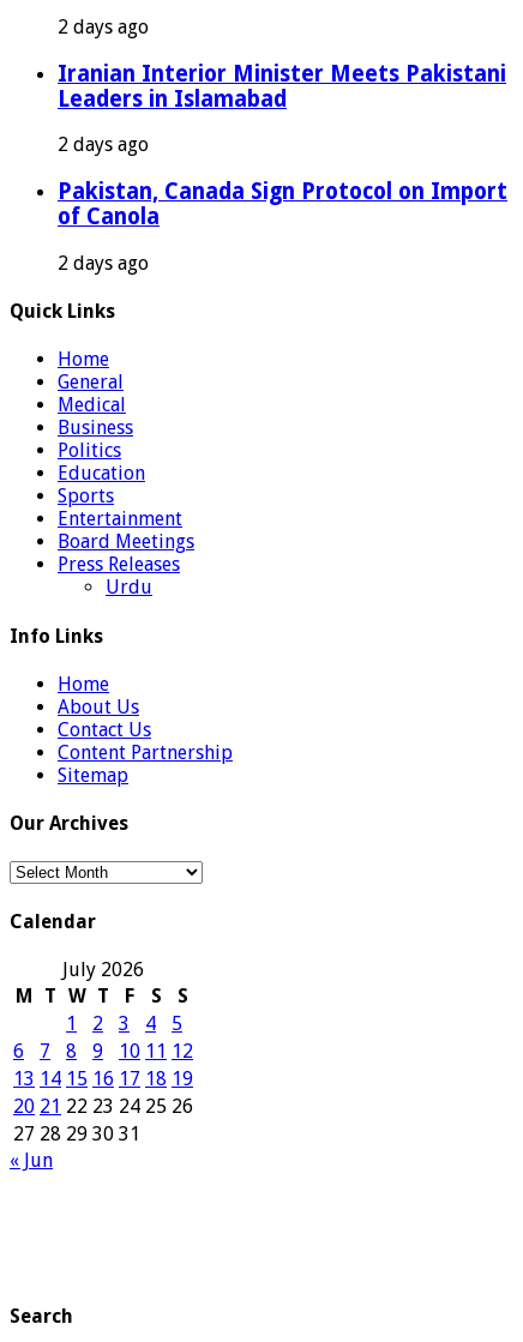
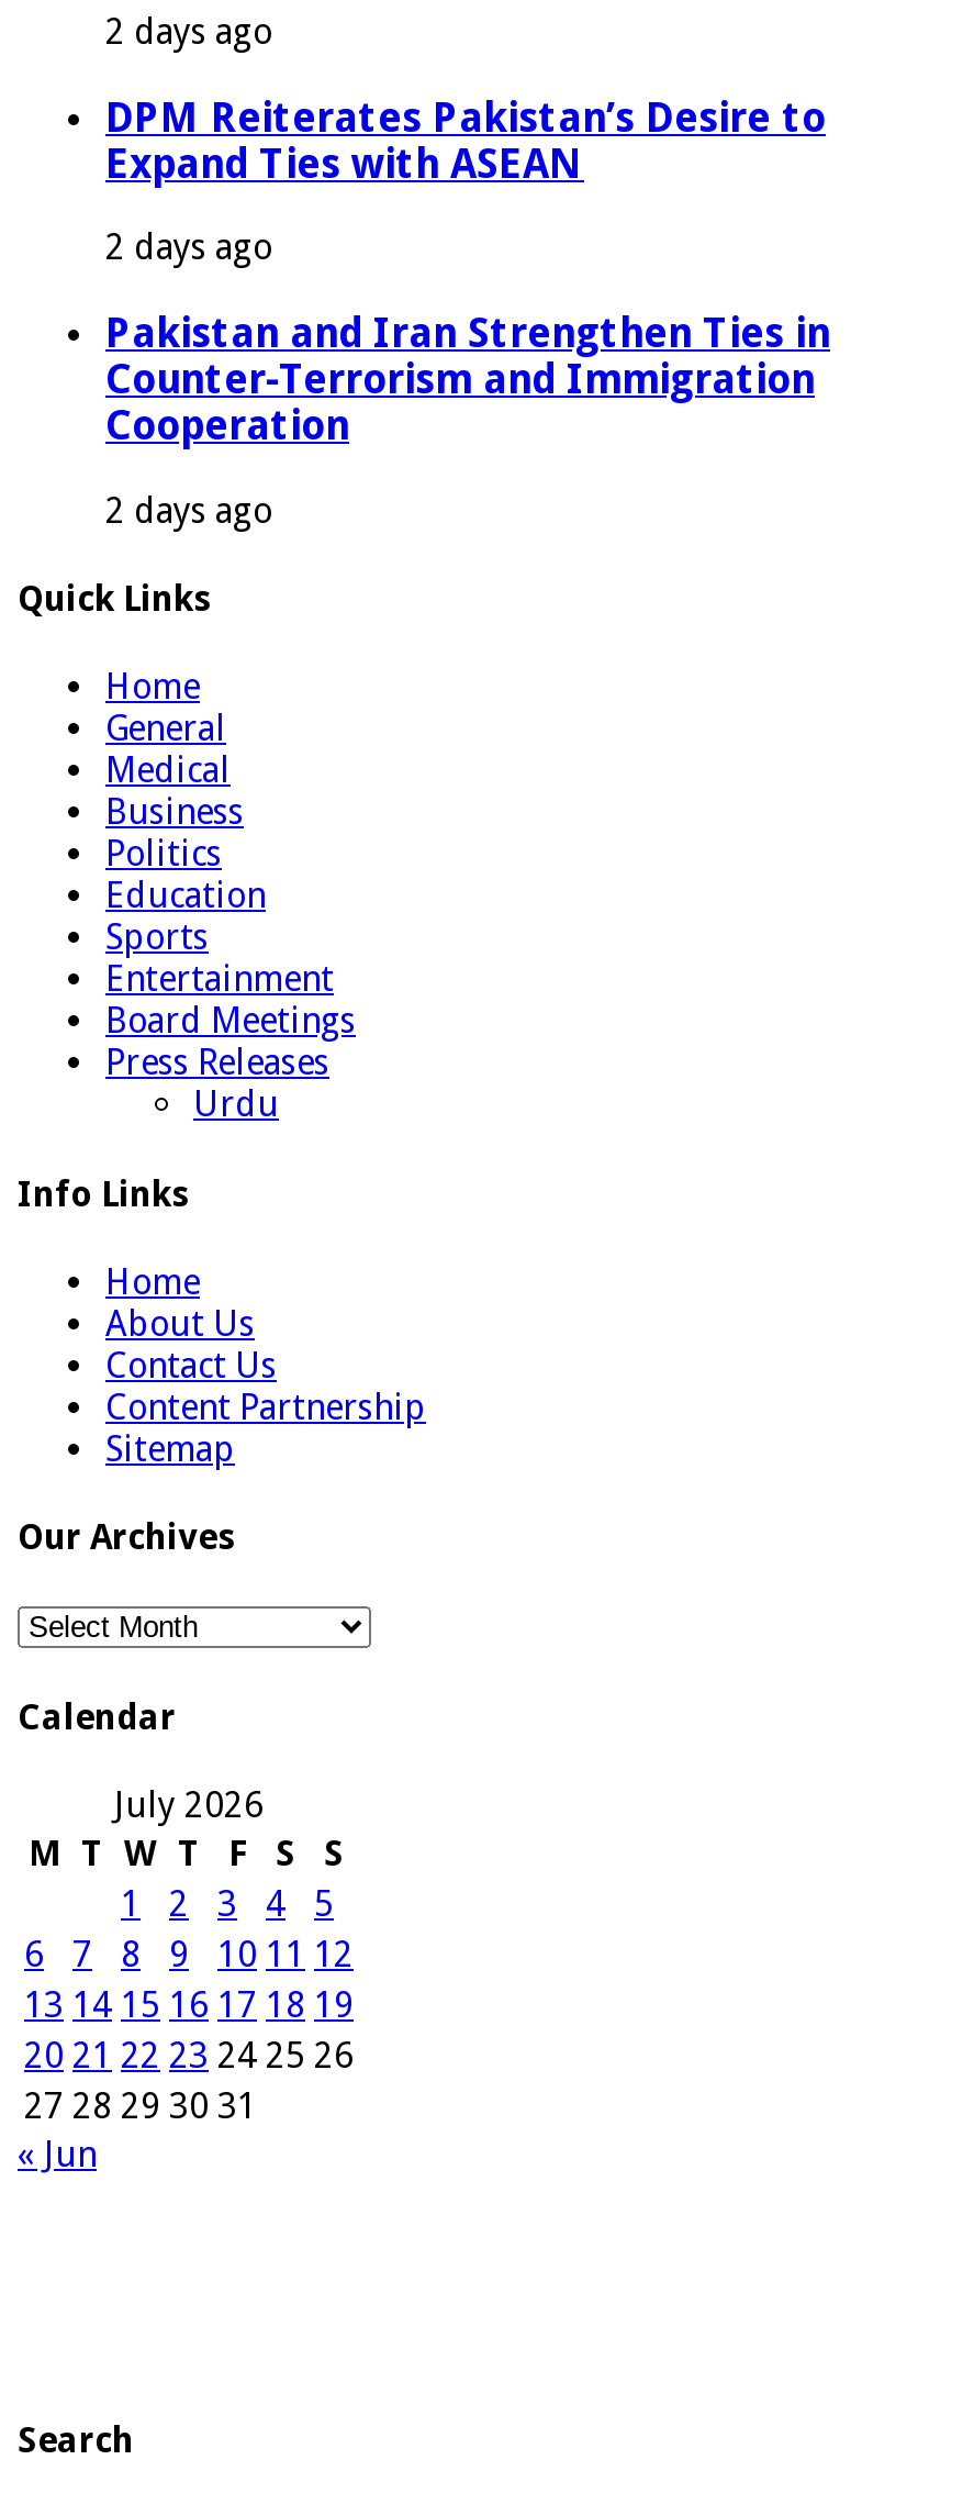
- Iranian Interior Minister Meets Pakistani
- Leaders in Islamabad
+ DPM Reiterates Pakistan’s Desire to
+ Expand Ties with ASEAN

- Pakistan, Canada Sign Protocol on Import
- of Canola
+ Pakistan and Iran Strengthen Ties in
+ Counter-Terrorism and Immigration
+ Cooperation
